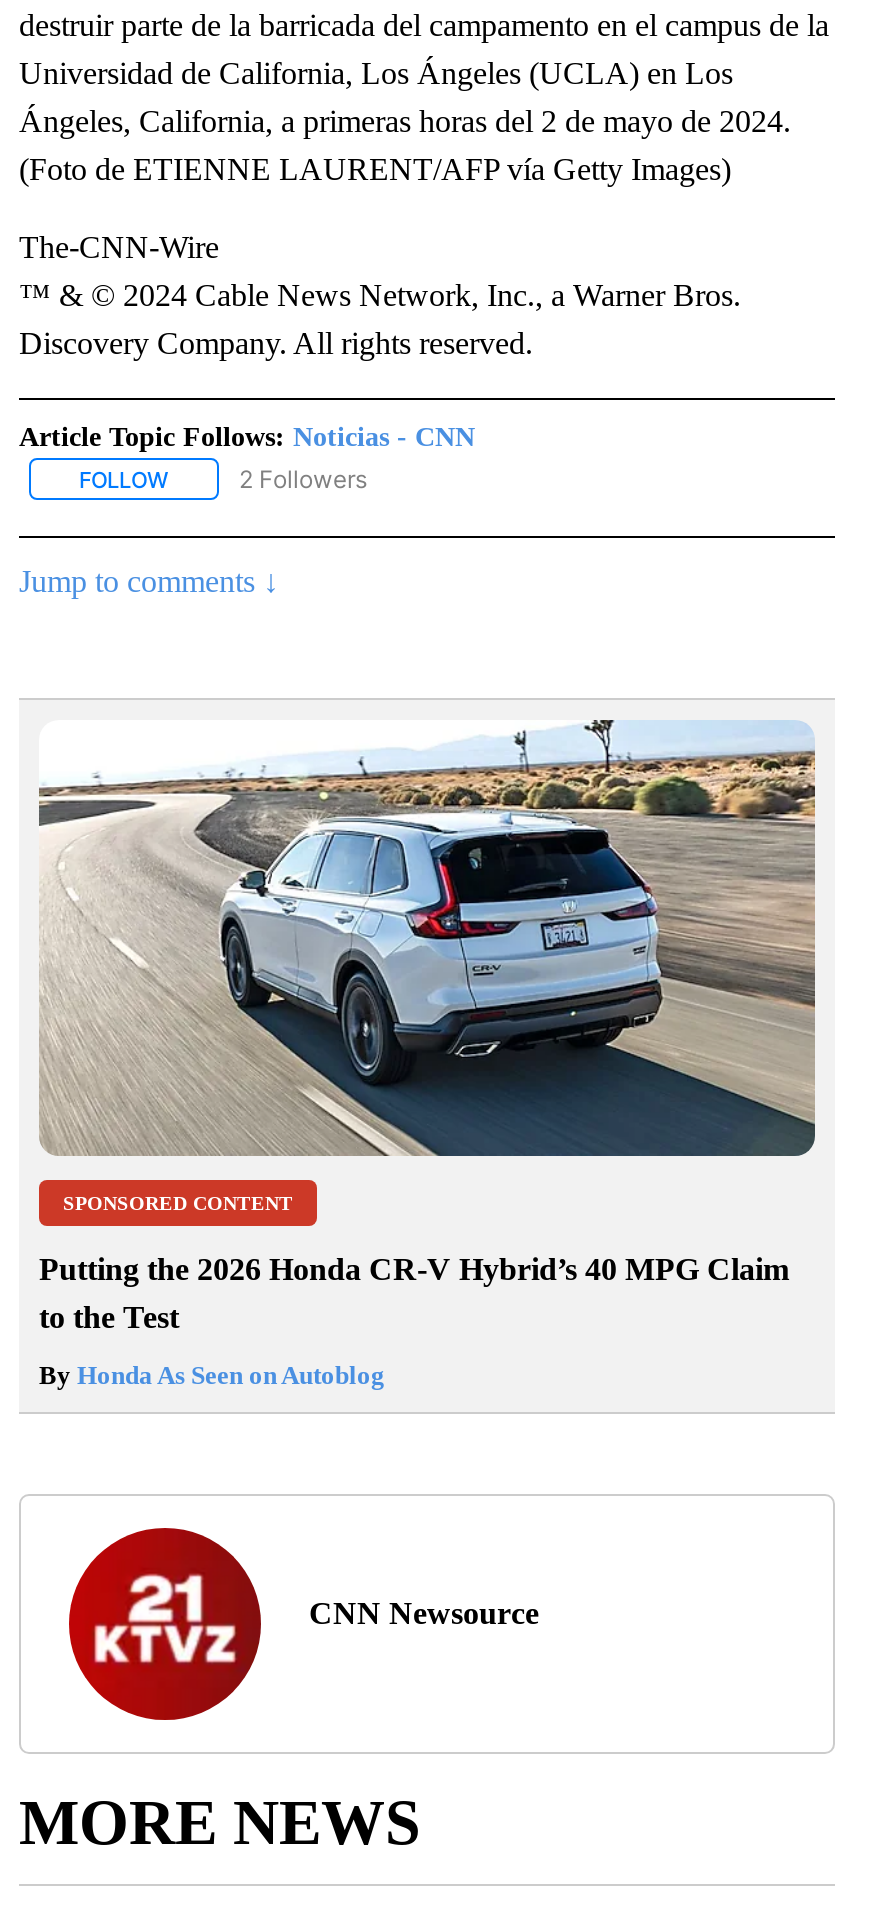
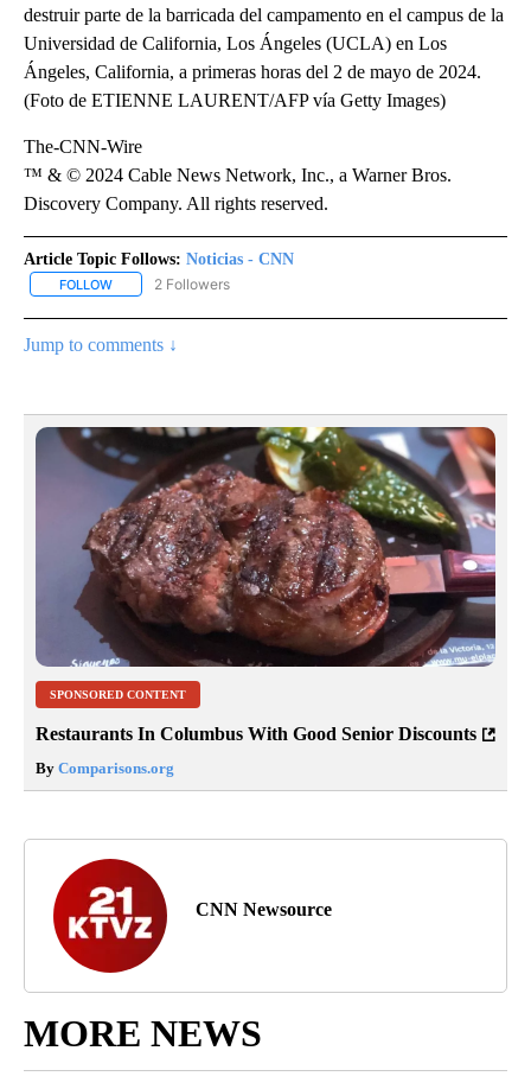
- [image]
+ [image]

- Putting the 2026 Honda CR-V Hybrid’s 40 MPG Claim
- to the Test
+ Restaurants In Columbus With Good Senior Discounts

- By Honda As Seen on Autoblog
+ By Comparisons.org
